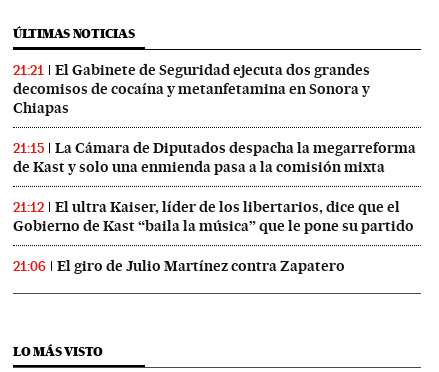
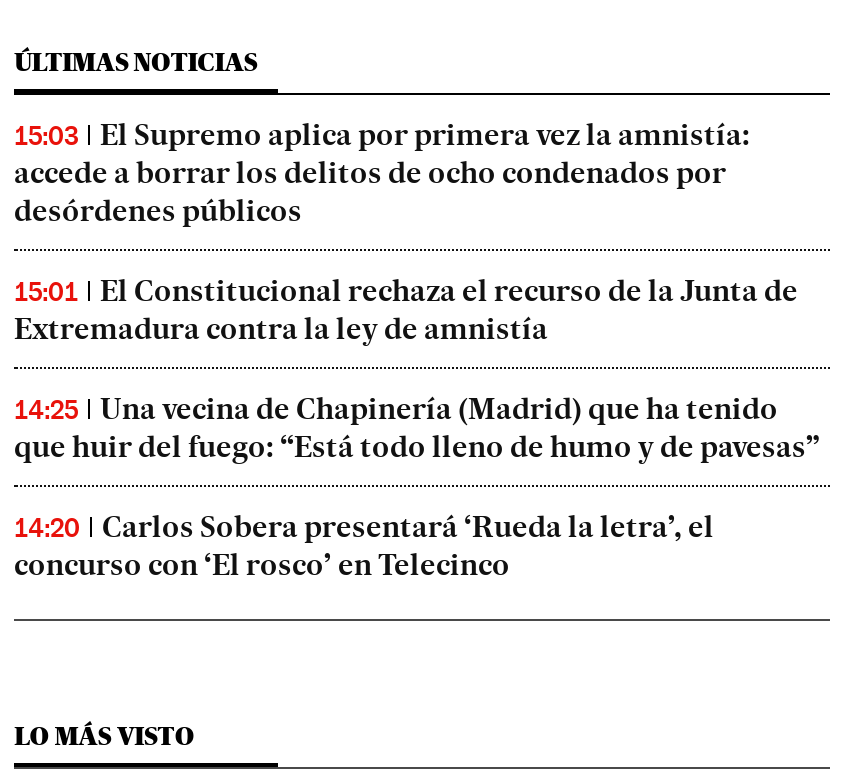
- 21:21
- El Gabinete de Seguridad ejecuta dos grandes
- decomisos de cocaína y metanfetamina en Sonora y
- Chiapas
+ 15:03
+ El Supremo aplica por primera vez la amnistía:
+ accede a borrar los delitos de ocho condenados por
+ desórdenes públicos

- 21:15
- La Cámara de Diputados despacha la megarreforma
- de Kast y solo una enmienda pasa a la comisión mixta
+ 15:01
+ El Constitucional rechaza el recurso de la Junta de
+ Extremadura contra la ley de amnistía

- 21:12
- El ultra Kaiser, líder de los libertarios, dice que el
- Gobierno de Kast “baila la música” que le pone su partido
+ 14:25
+ Una vecina de Chapinería (Madrid) que ha tenido
+ que huir del fuego: “Está todo lleno de humo y de pavesas”

- 21:06
- El giro de Julio Martínez contra Zapatero
+ 14:20
+ Carlos Sobera presentará ‘Rueda la letra’, el
+ concurso con ‘El rosco’ en Telecinco
